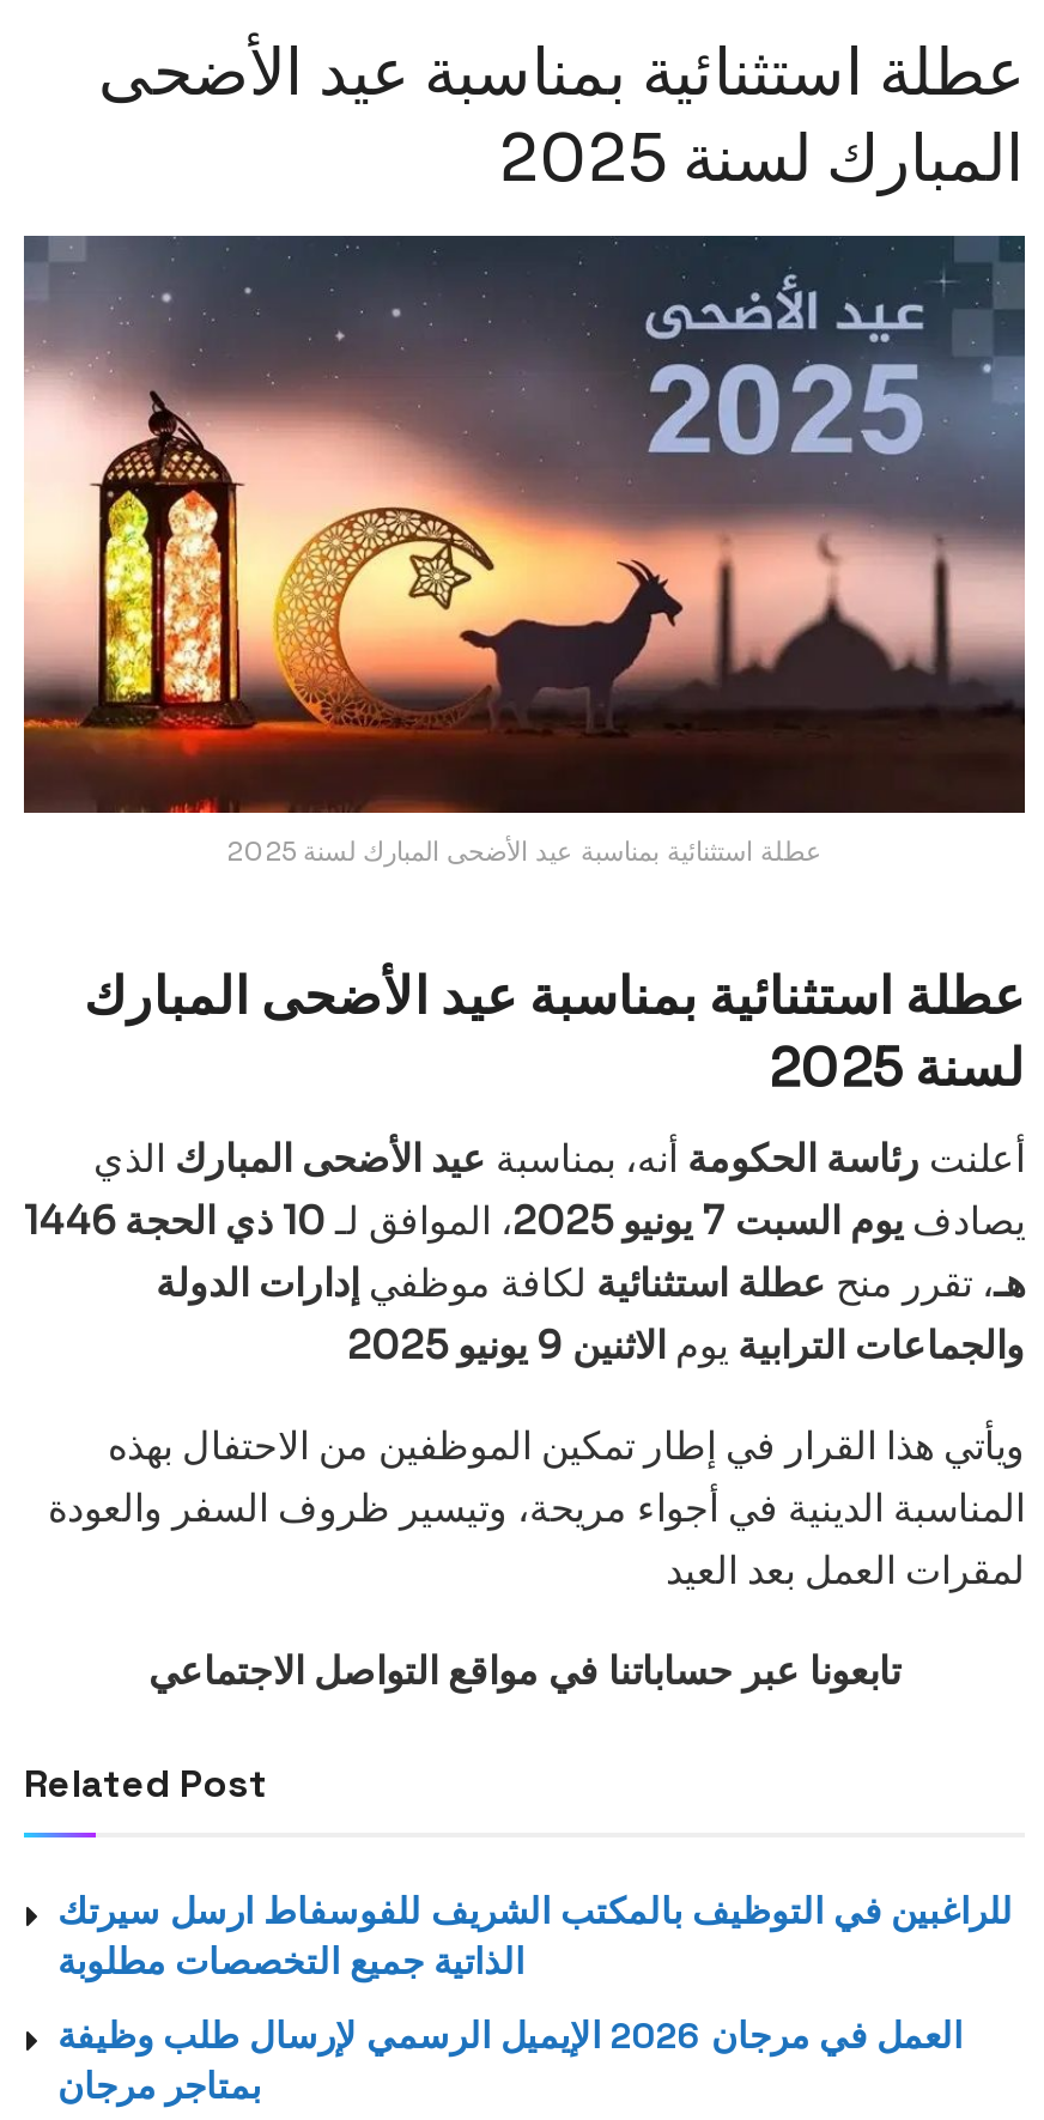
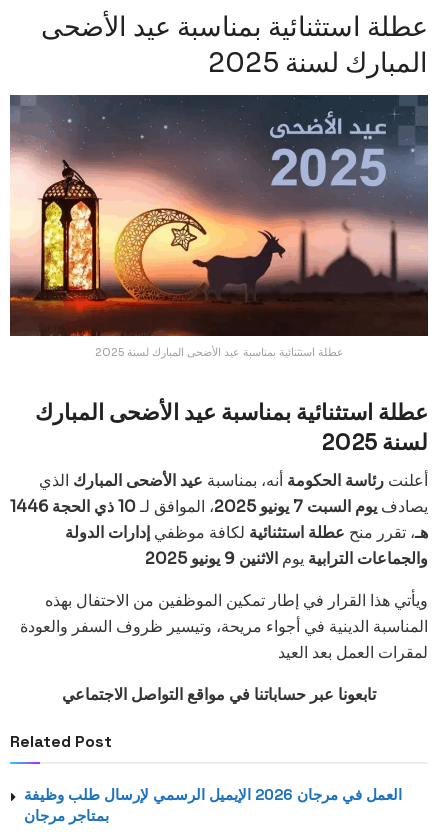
- للراغبين في التوظيف بالمكتب الشريف للفوسفاط ارسل سيرتك
- الذاتية جميع التخصصات مطلوبة
